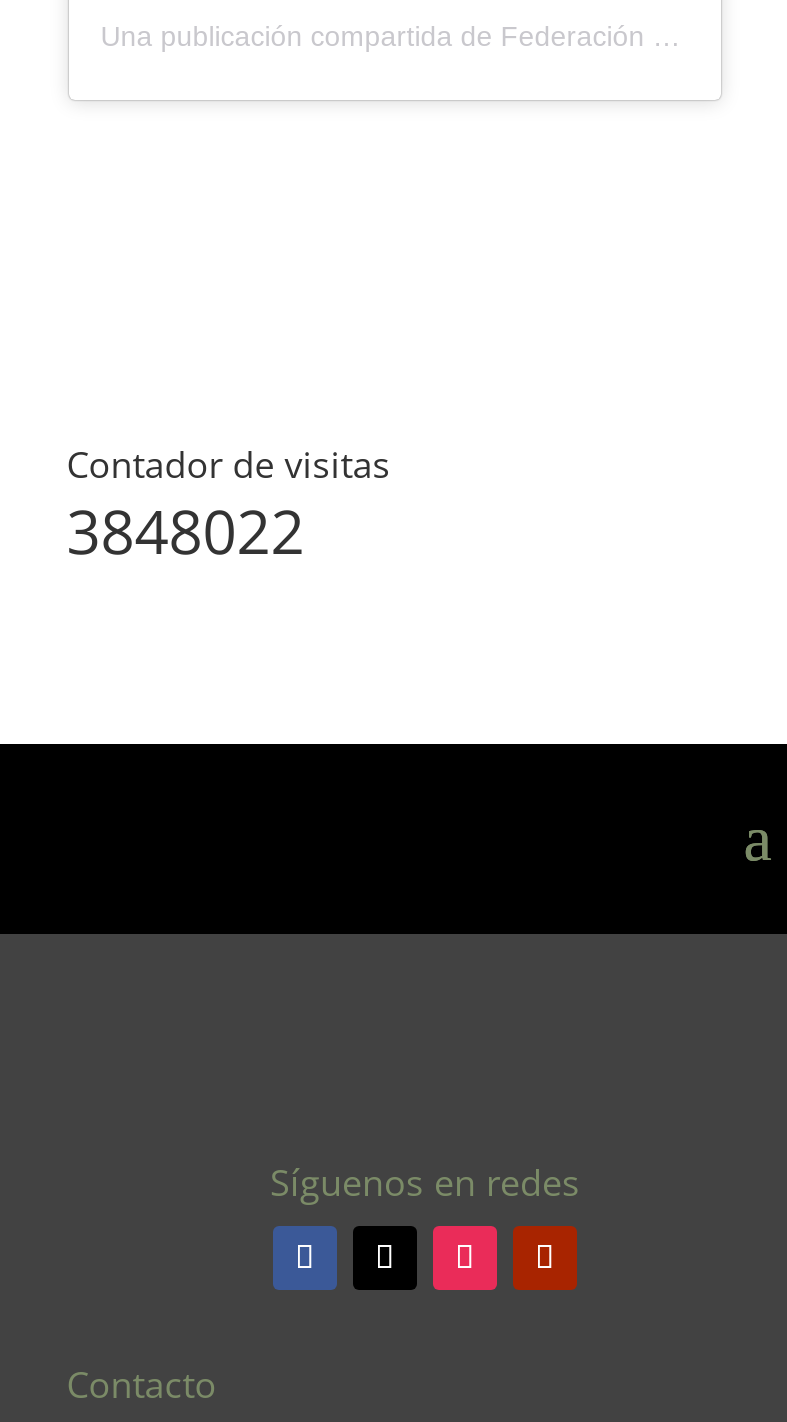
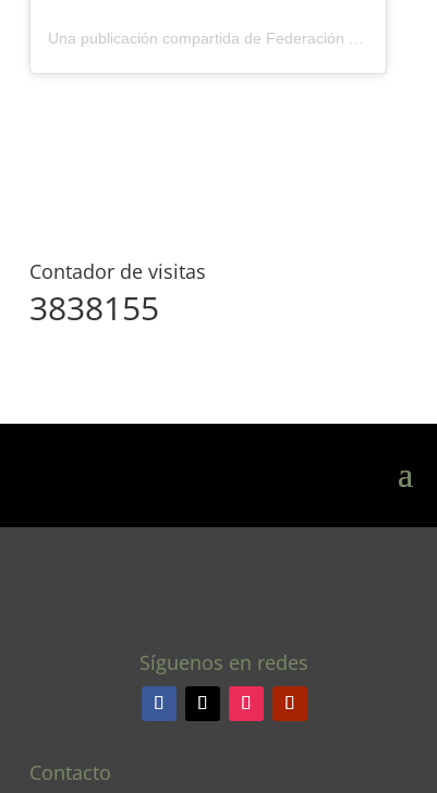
- 3848022
+ 3838155
